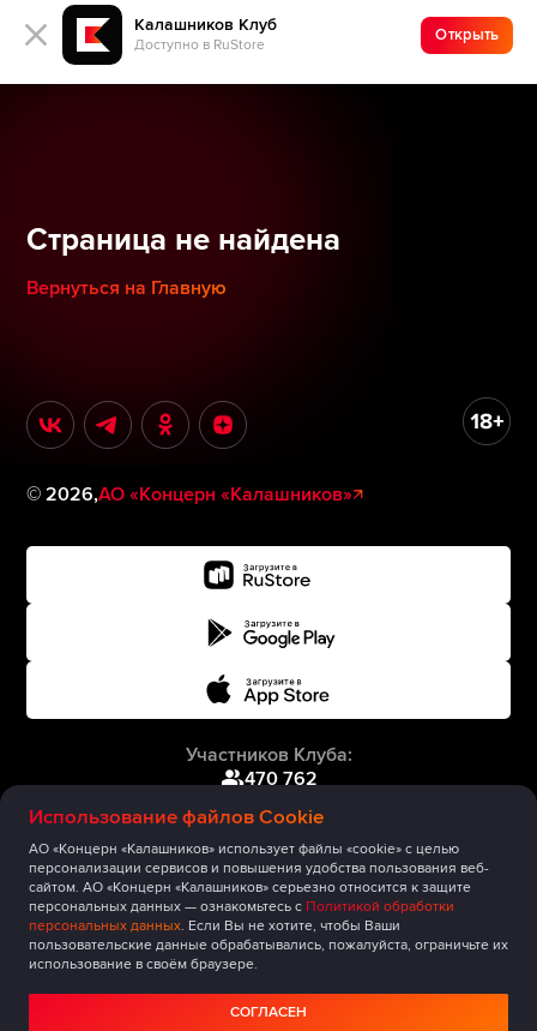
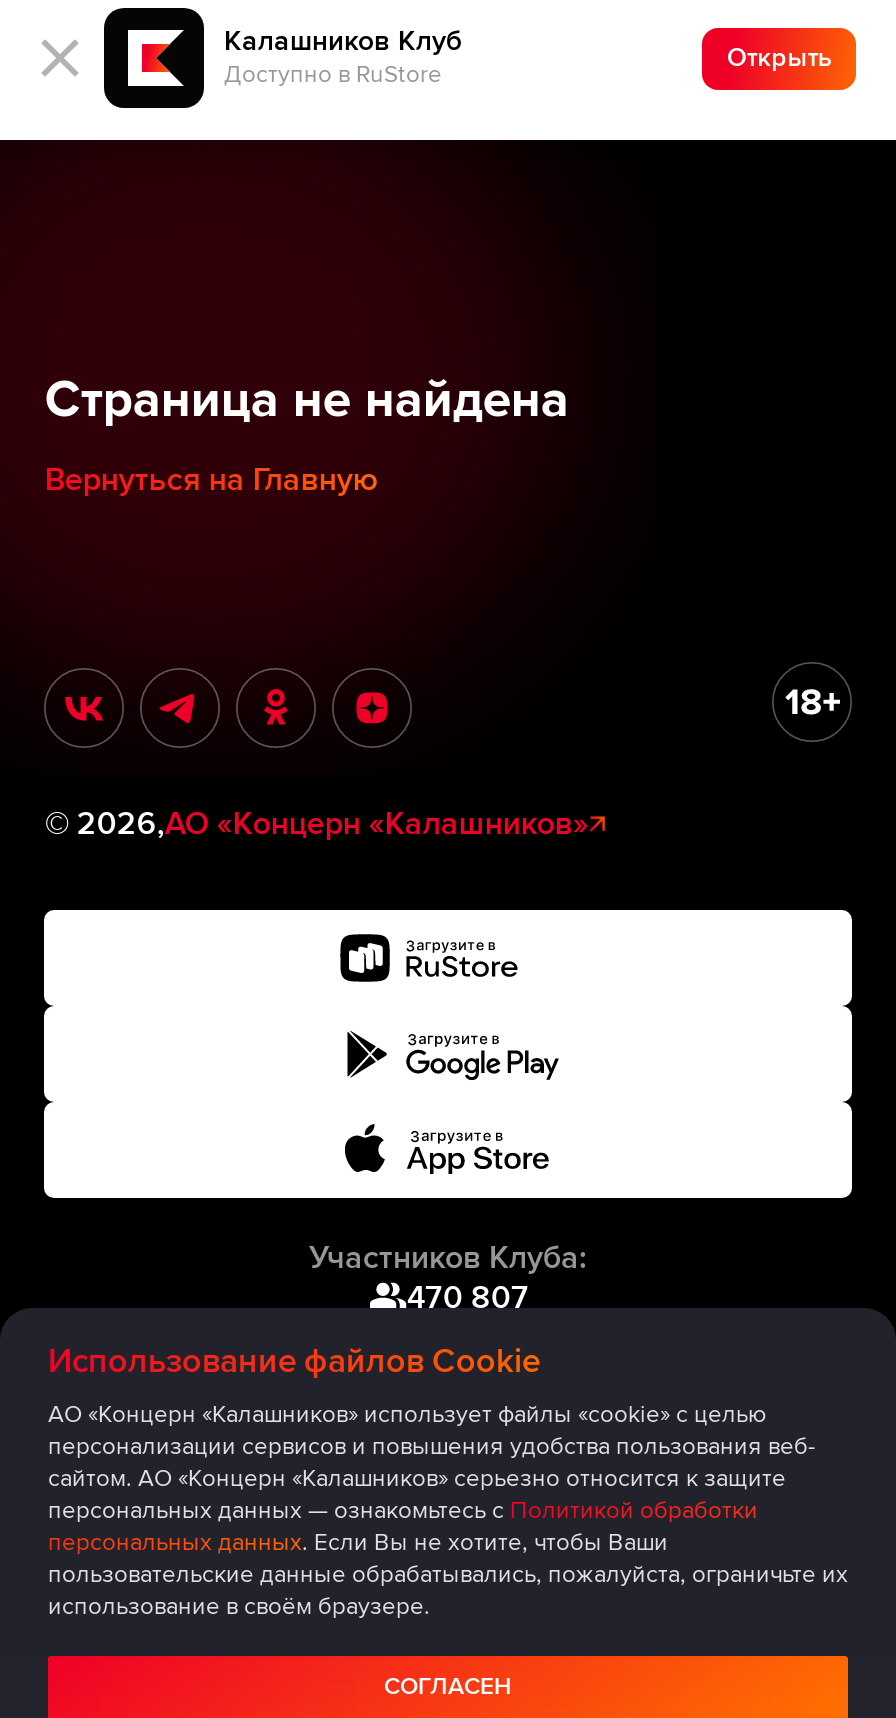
- 470 762
+ 470 807
